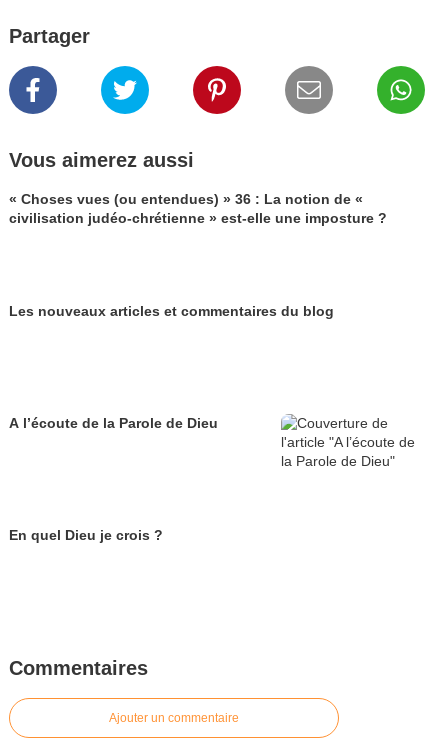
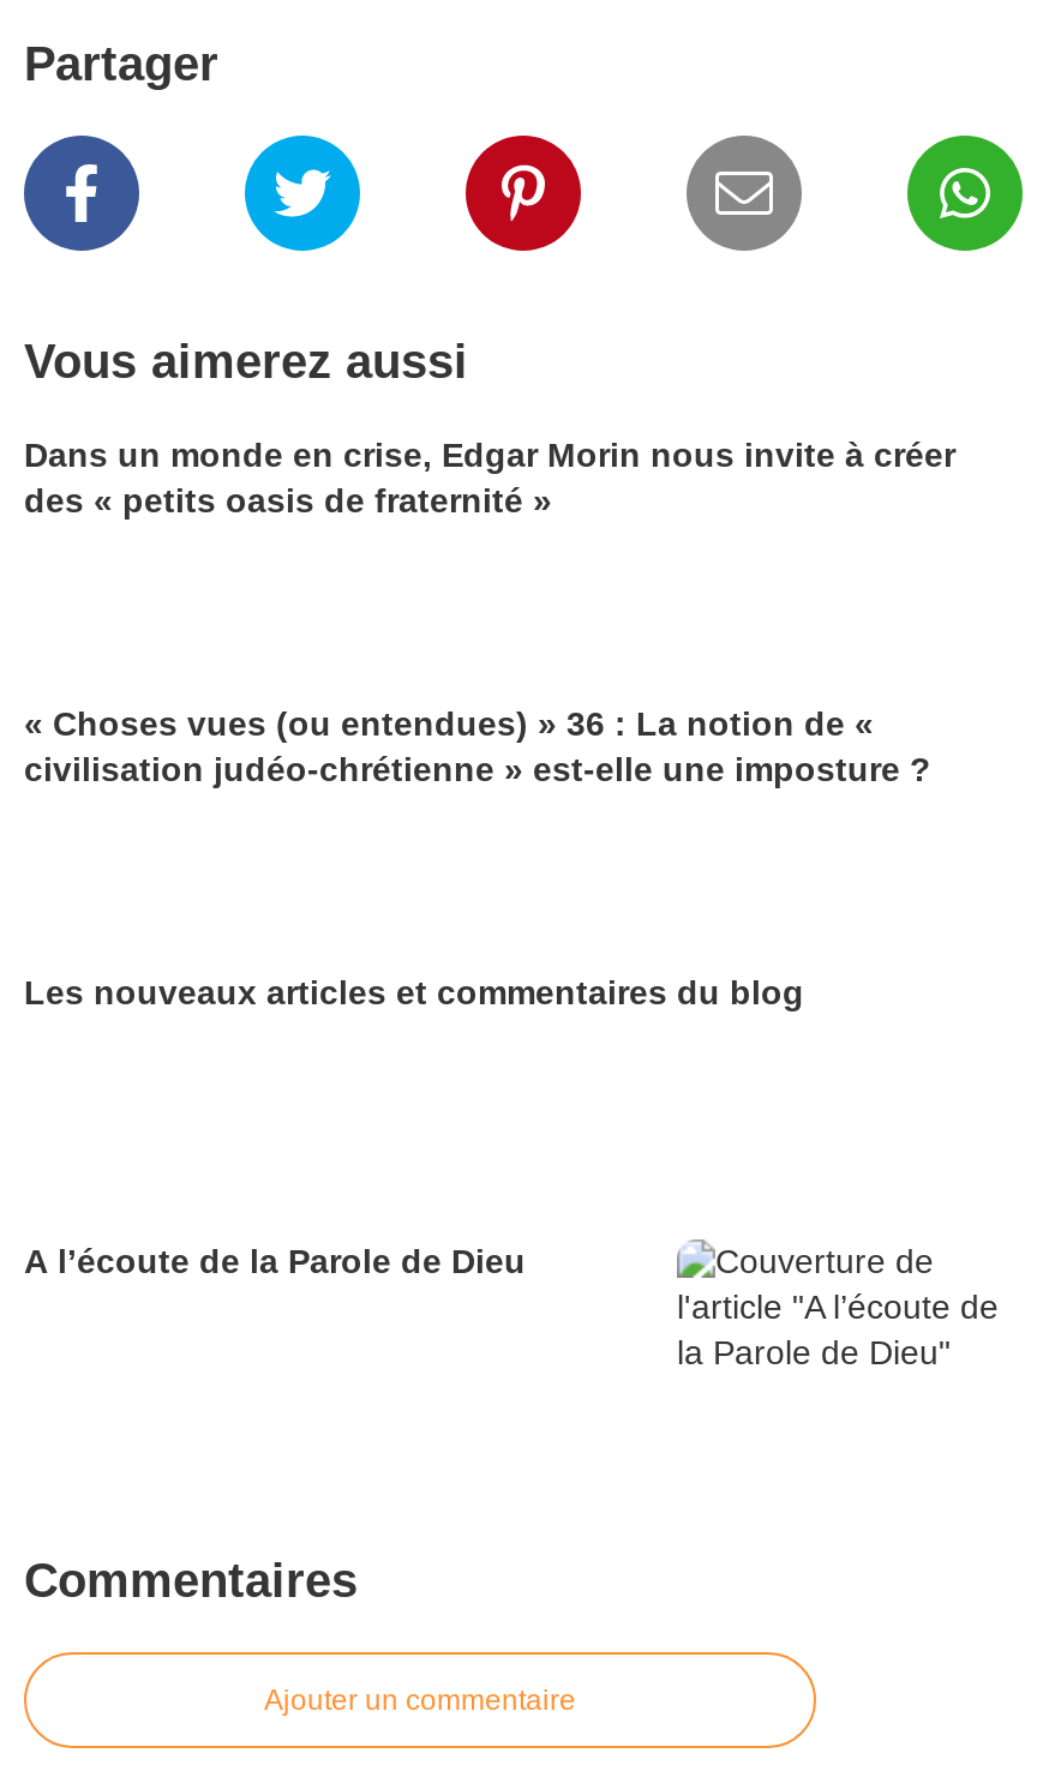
+ Dans un monde en crise, Edgar Morin nous invite à créer
+ des « petits oasis de fraternité »

moved down: « Choses vues (ou entendues) » 36 : La notion de « | civilisation judéo-chrétienne » est-elle une imposture ? | Les nouveaux articles et commentaires du blog | A l’écoute de la Parole de Dieu

- En quel Dieu je crois ?
